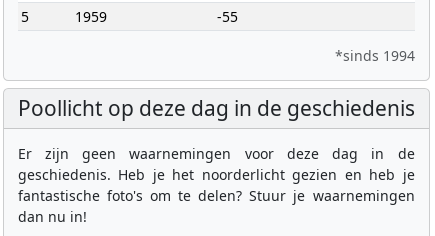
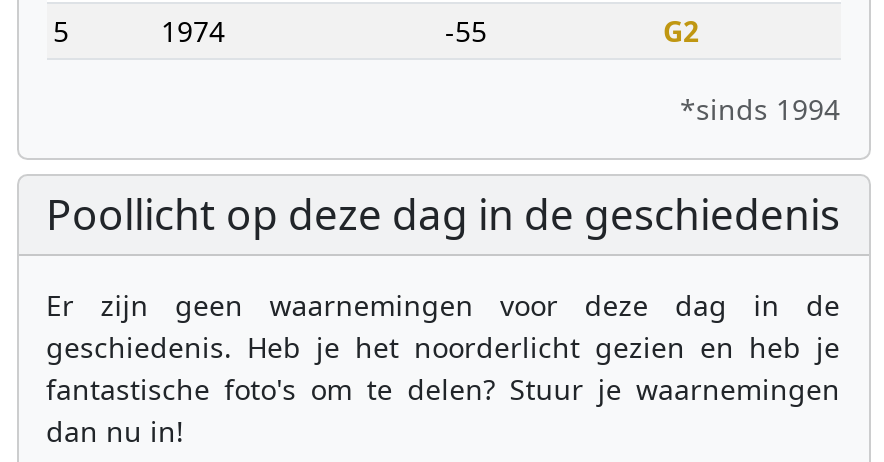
- 1959
+ 1974

+ G2
